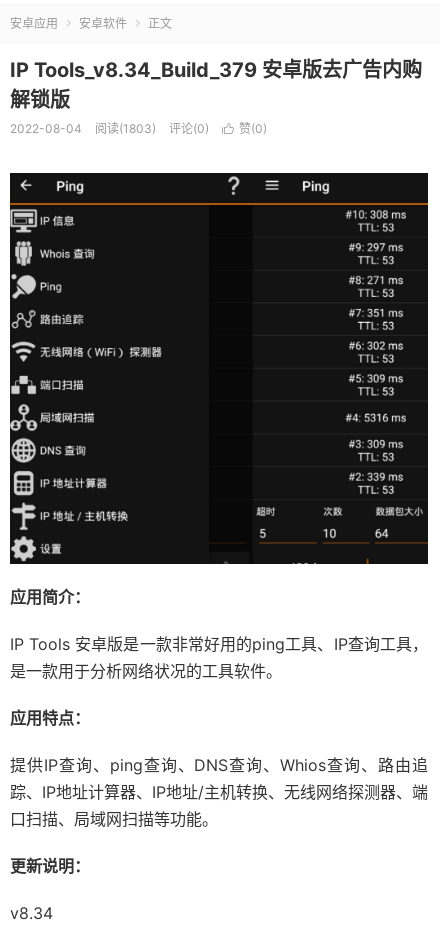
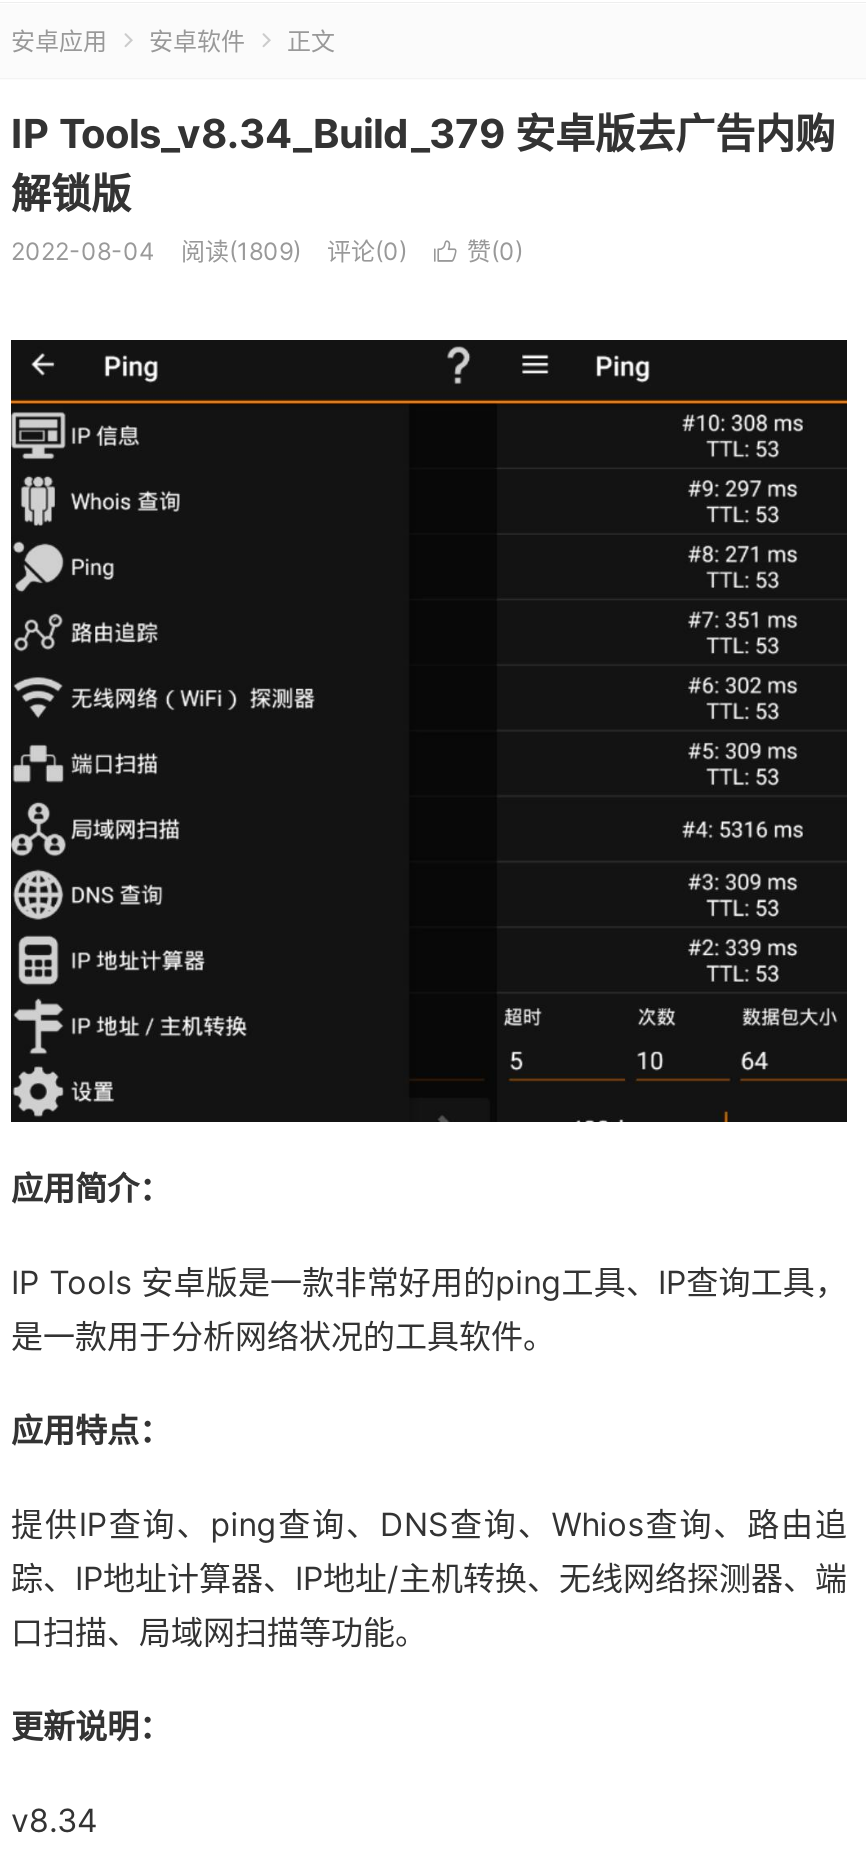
- 阅读(1803)
+ 阅读(1809)
